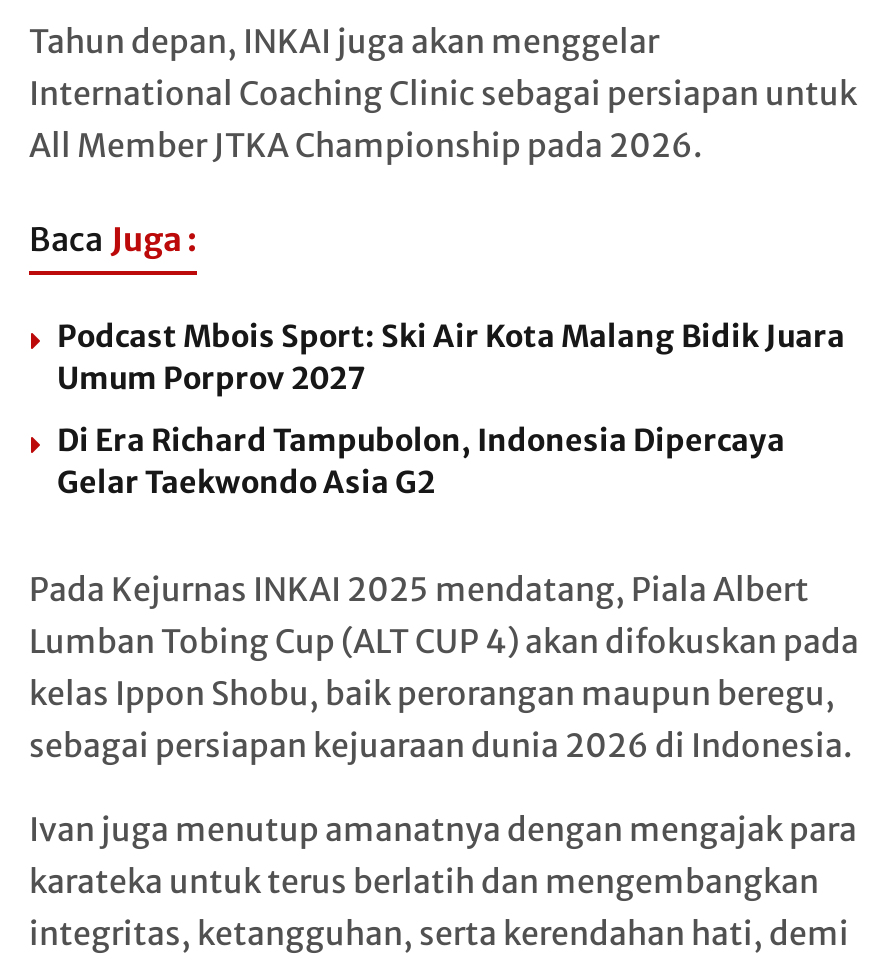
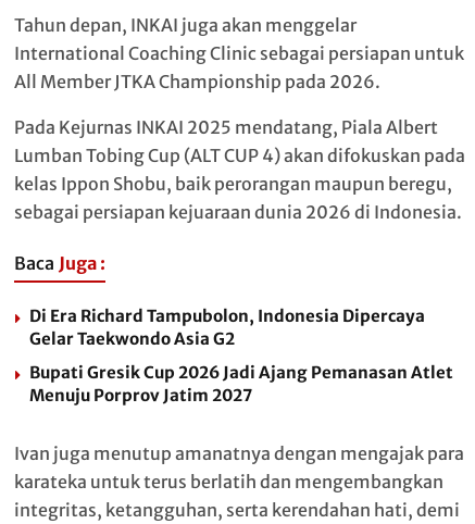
moved down: Baca Juga : | Di Era Richard Tampubolon, Indonesia Dipercaya | Gelar Taekwondo Asia G2

- Podcast Mbois Sport: Ski Air Kota Malang Bidik Juara
- Umum Porprov 2027

moved up: Pada Kejurnas INKAI 2025 mendatang, Piala Albert | Lumban Tobing Cup (ALT CUP 4) akan difokuskan pada | kelas Ippon Shobu, baik perorangan maupun beregu, | sebagai persiapan kejuaraan dunia 2026 di Indonesia.

+ Bupati Gresik Cup 2026 Jadi Ajang Pemanasan Atlet
+ Menuju Porprov Jatim 2027
